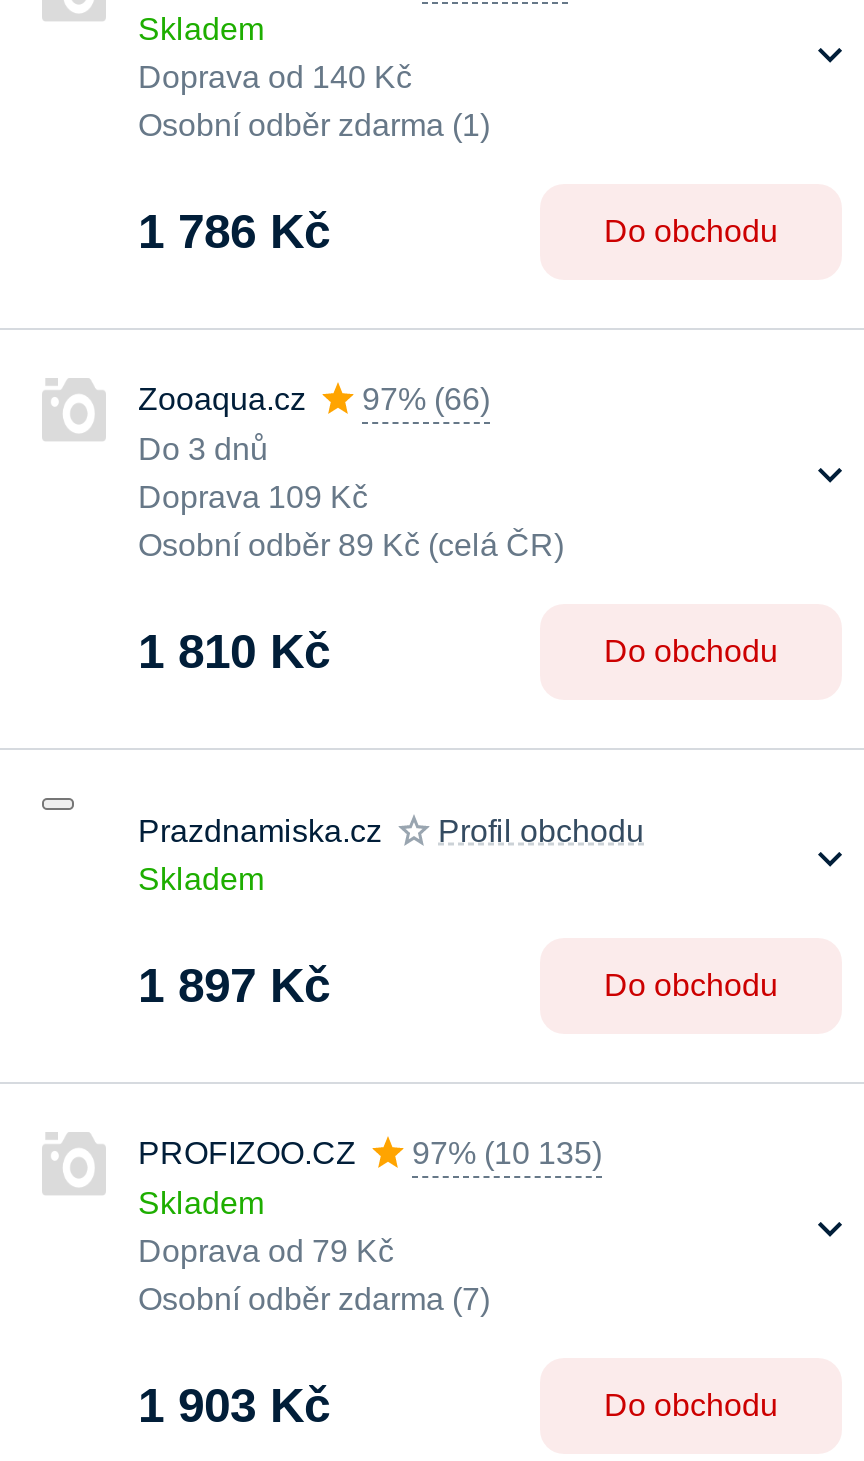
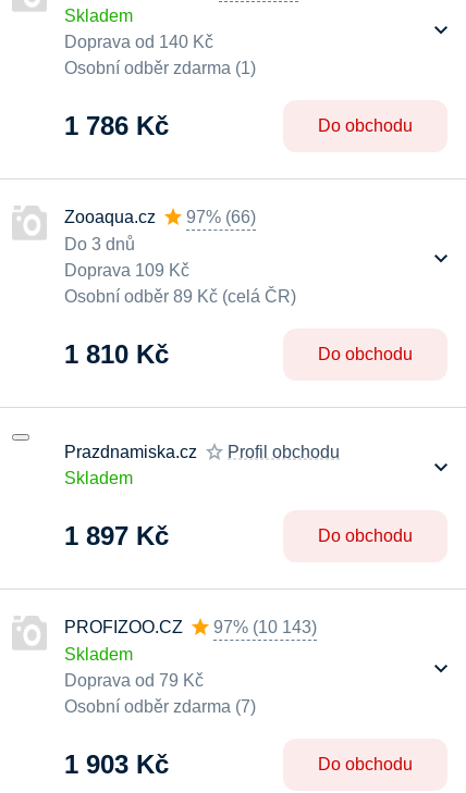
- PROFIZOO.CZ 97% (10 135)
+ PROFIZOO.CZ 97% (10 143)
